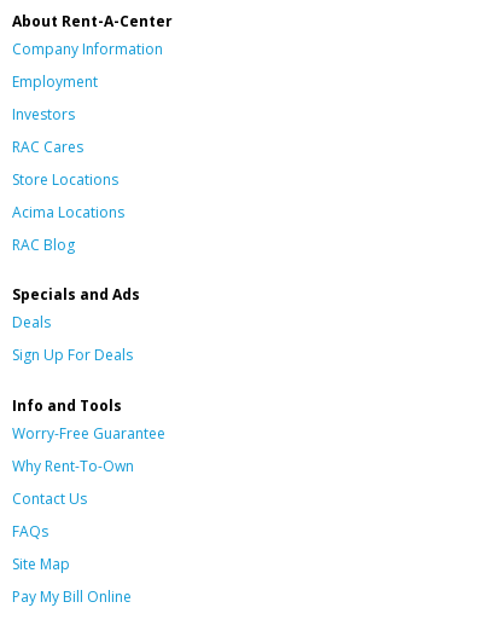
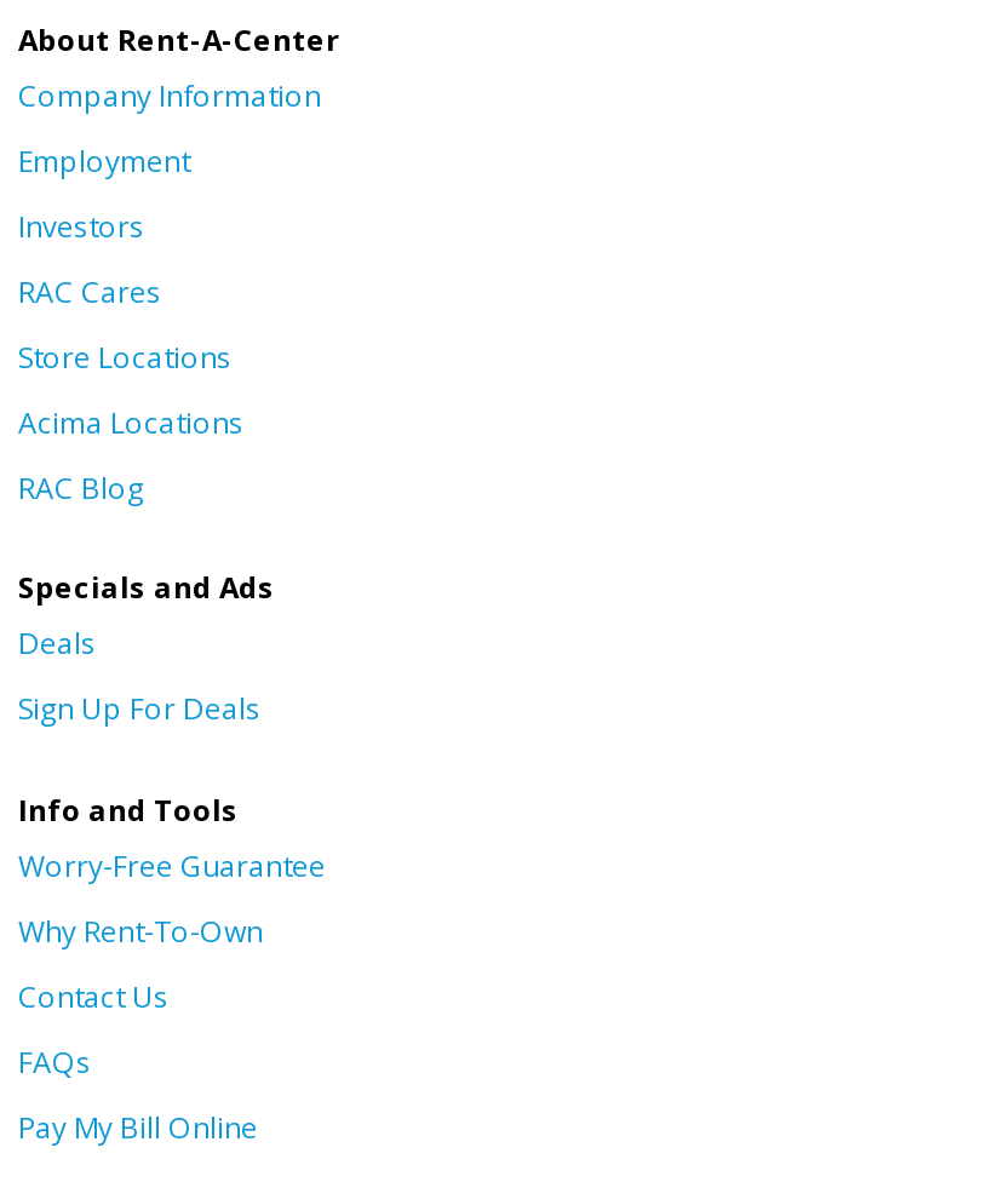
- Site Map
